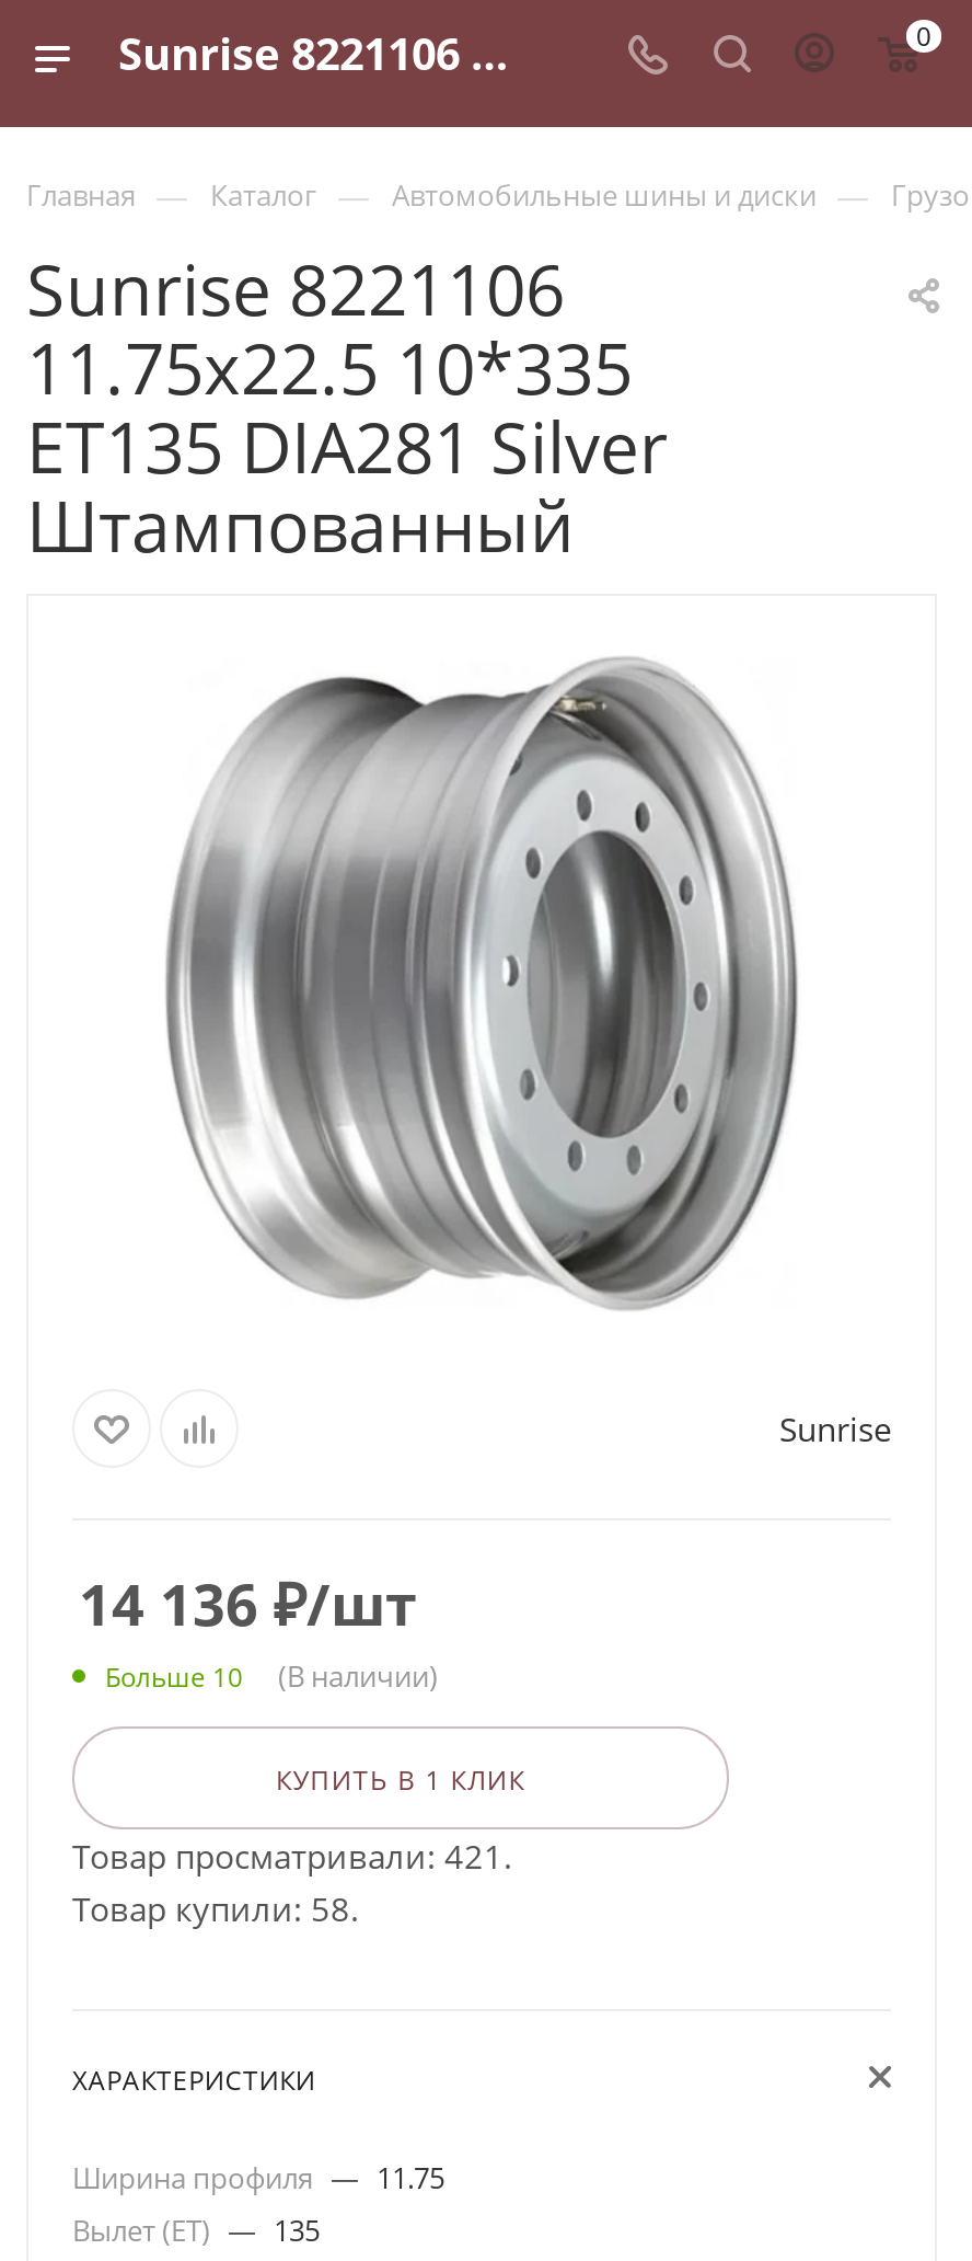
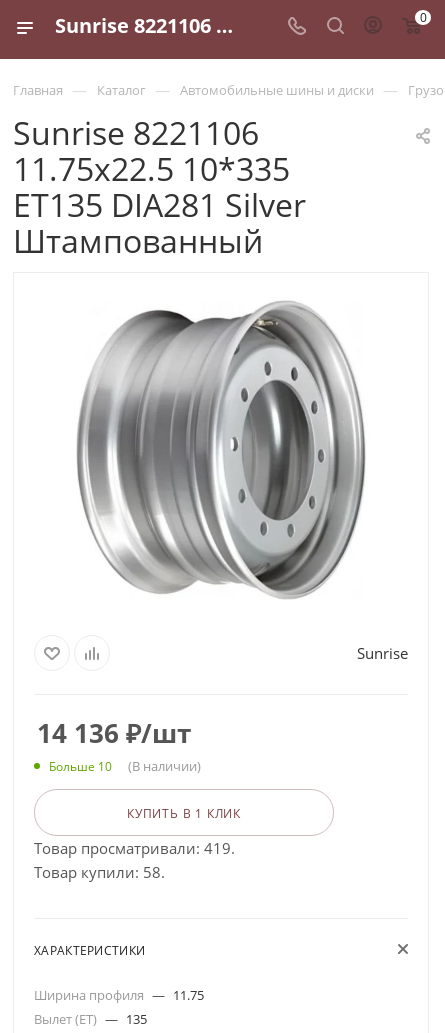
- Товар просматривали: 421.
+ Товар просматривали: 419.
